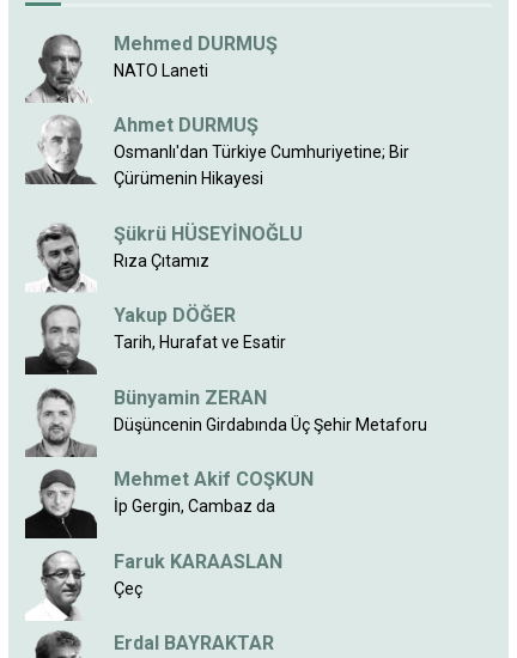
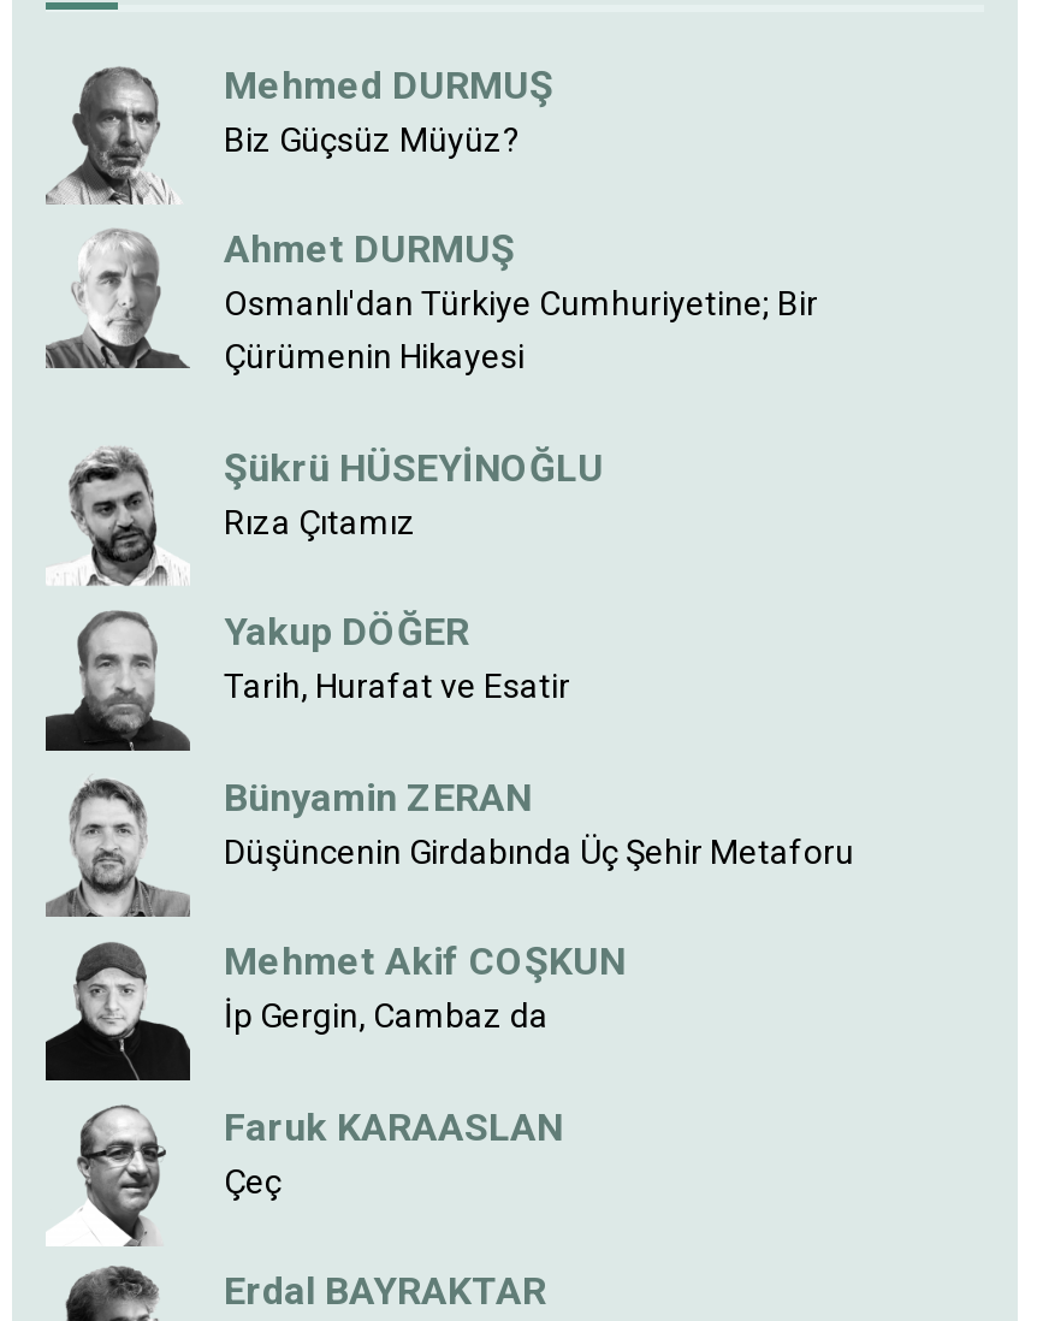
- NATO Laneti
+ Biz Güçsüz Müyüz?
